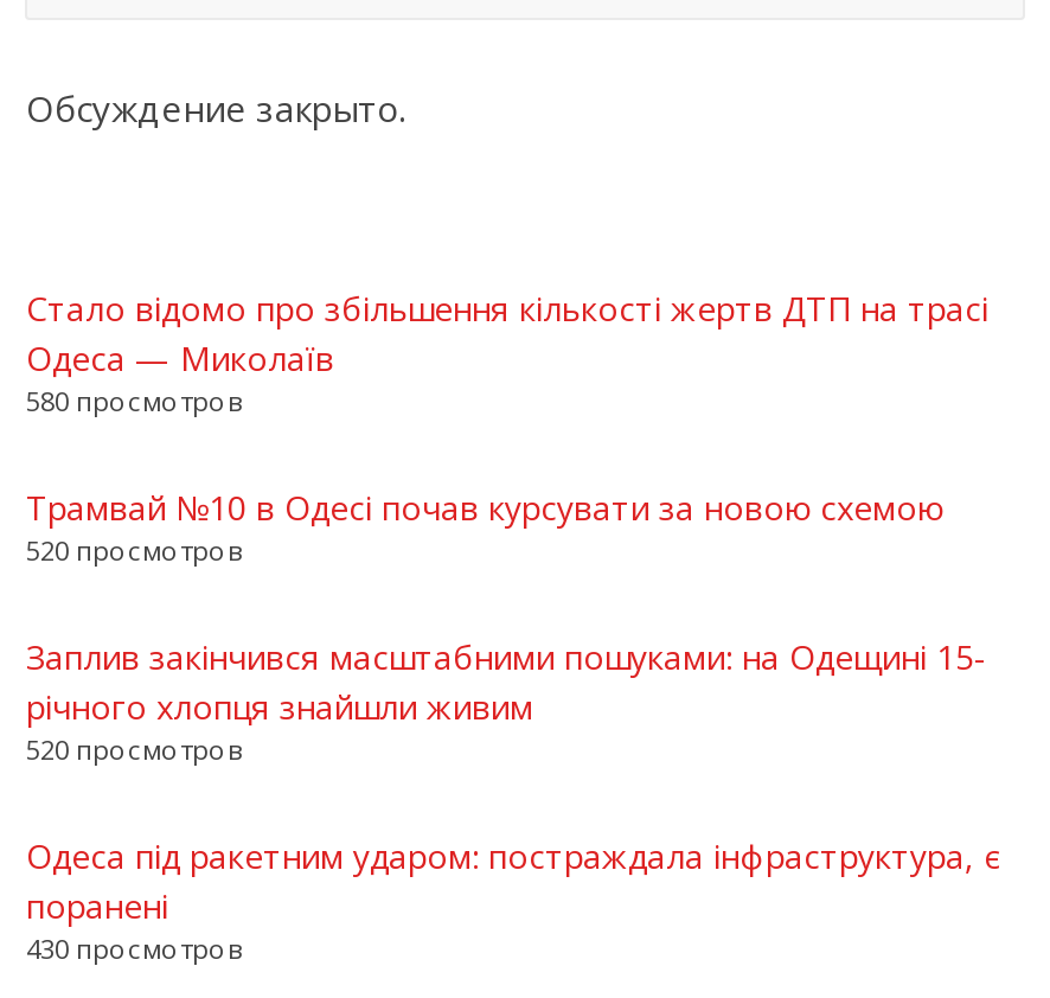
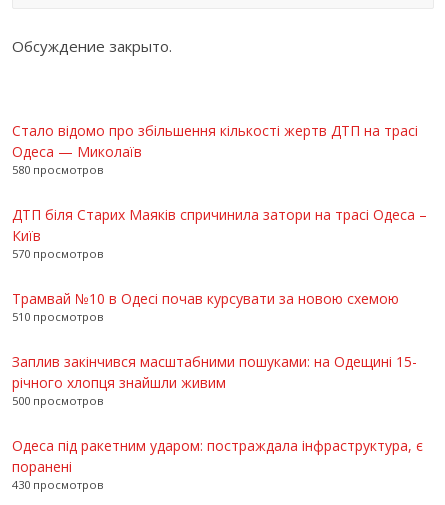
+ ДТП біля Старих Маяків спричинила затори на трасі Одеса –
+ Київ
+ 570 просмотров

- 520 просмотров
+ 510 просмотров

- 520 просмотров
+ 500 просмотров
